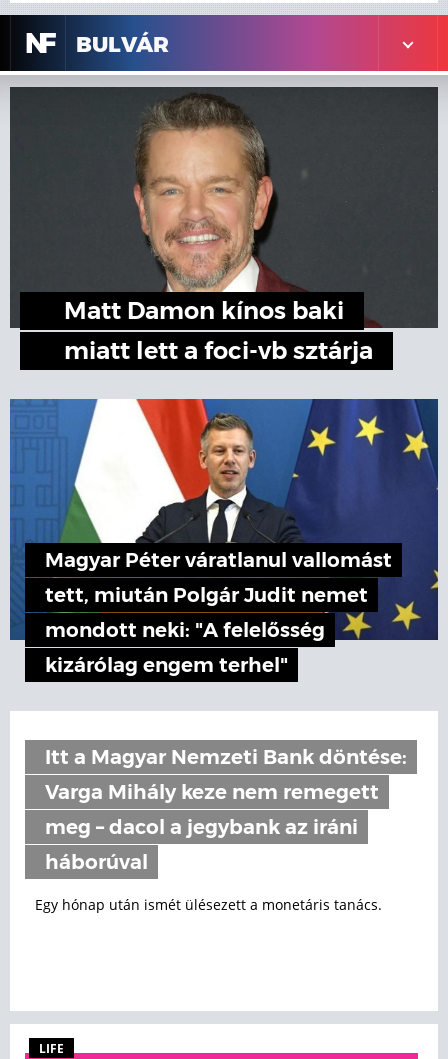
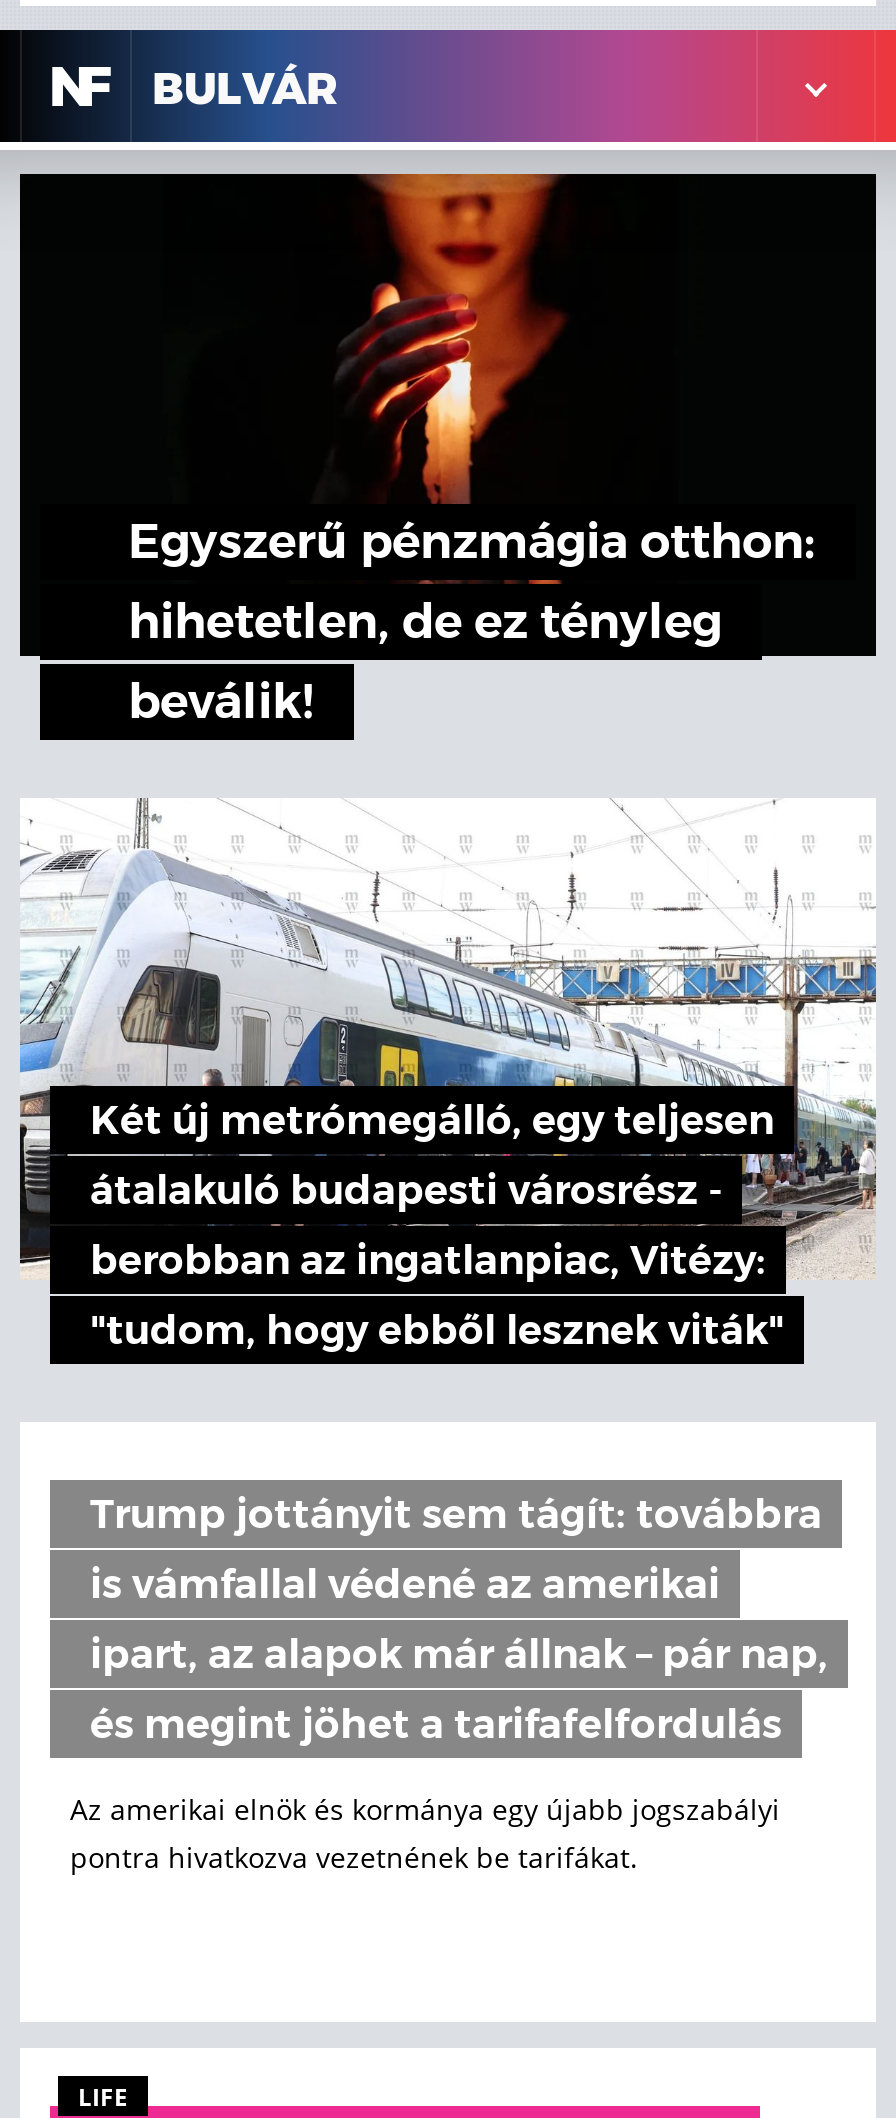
- [image]
- Matt Damon kínos baki
- miatt lett a foci-vb sztárja
+ [image]
+ Egyszerű pénzmágia otthon:
+ hihetetlen, de ez tényleg
+ beválik!

- [image]
- Magyar Péter váratlanul vallomást
- tett, miután Polgár Judit nemet
- mondott neki: "A felelősség
- kizárólag engem terhel"
+ [image]
+ Két új metrómegálló, egy teljesen
+ átalakuló budapesti városrész -
+ berobban az ingatlanpiac, Vitézy:
+ "tudom, hogy ebből lesznek viták"

- Itt a Magyar Nemzeti Bank döntése:
- Varga Mihály keze nem remegett
- meg – dacol a jegybank az iráni
- háborúval
- Egy hónap után ismét ülésezett a monetáris tanács.
+ Trump jottányit sem tágít: továbbra
+ is vámfallal védené az amerikai
+ ipart, az alapok már állnak – pár nap,
+ és megint jöhet a tarifafelfordulás
+ Az amerikai elnök és kormánya egy újabb jogszabályi
+ pontra hivatkozva vezetnének be tarifákat.
